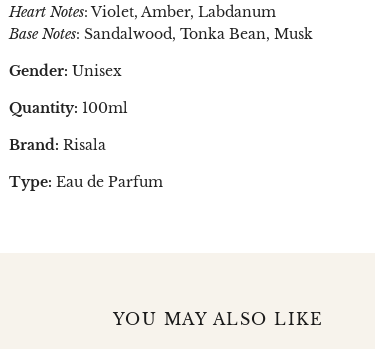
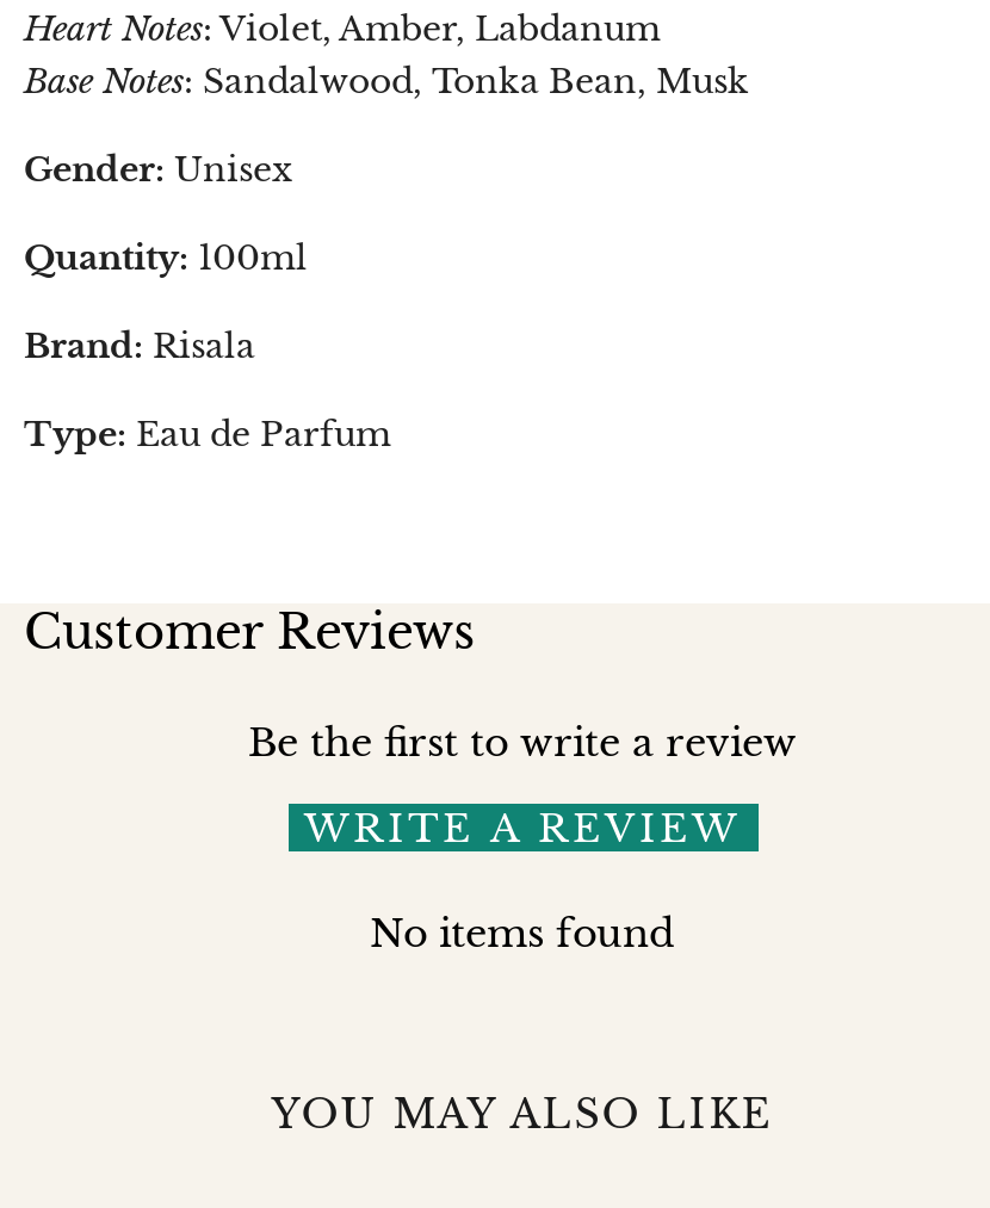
+ Customer Reviews
+ Be the first to write a review
+ WRITE A REVIEW
+ No items found
